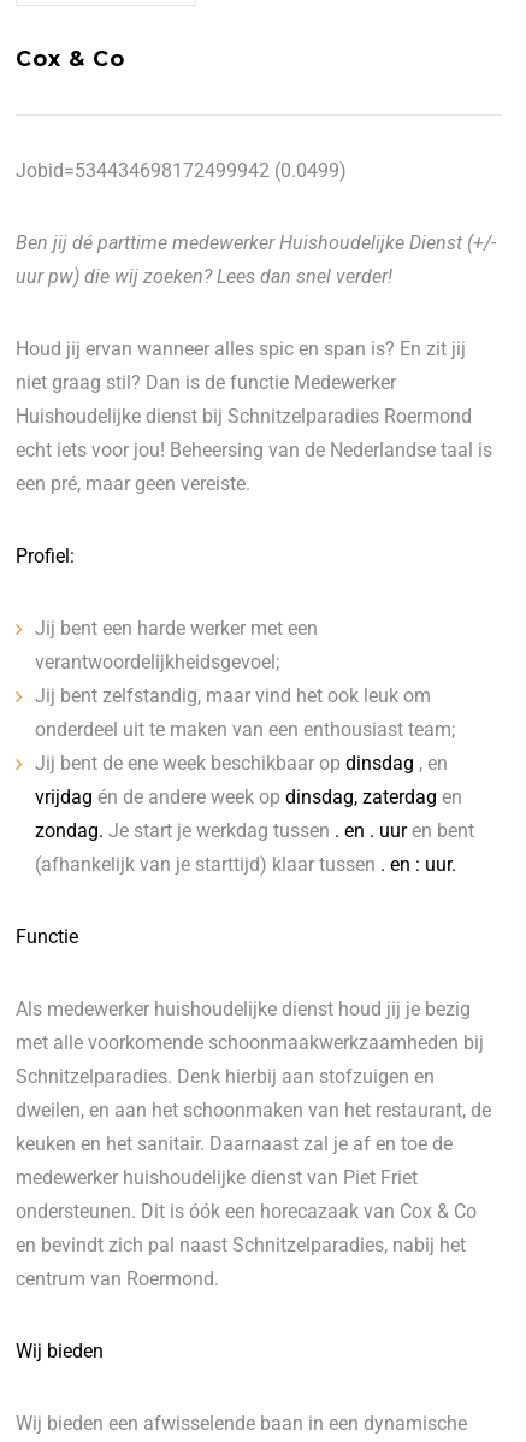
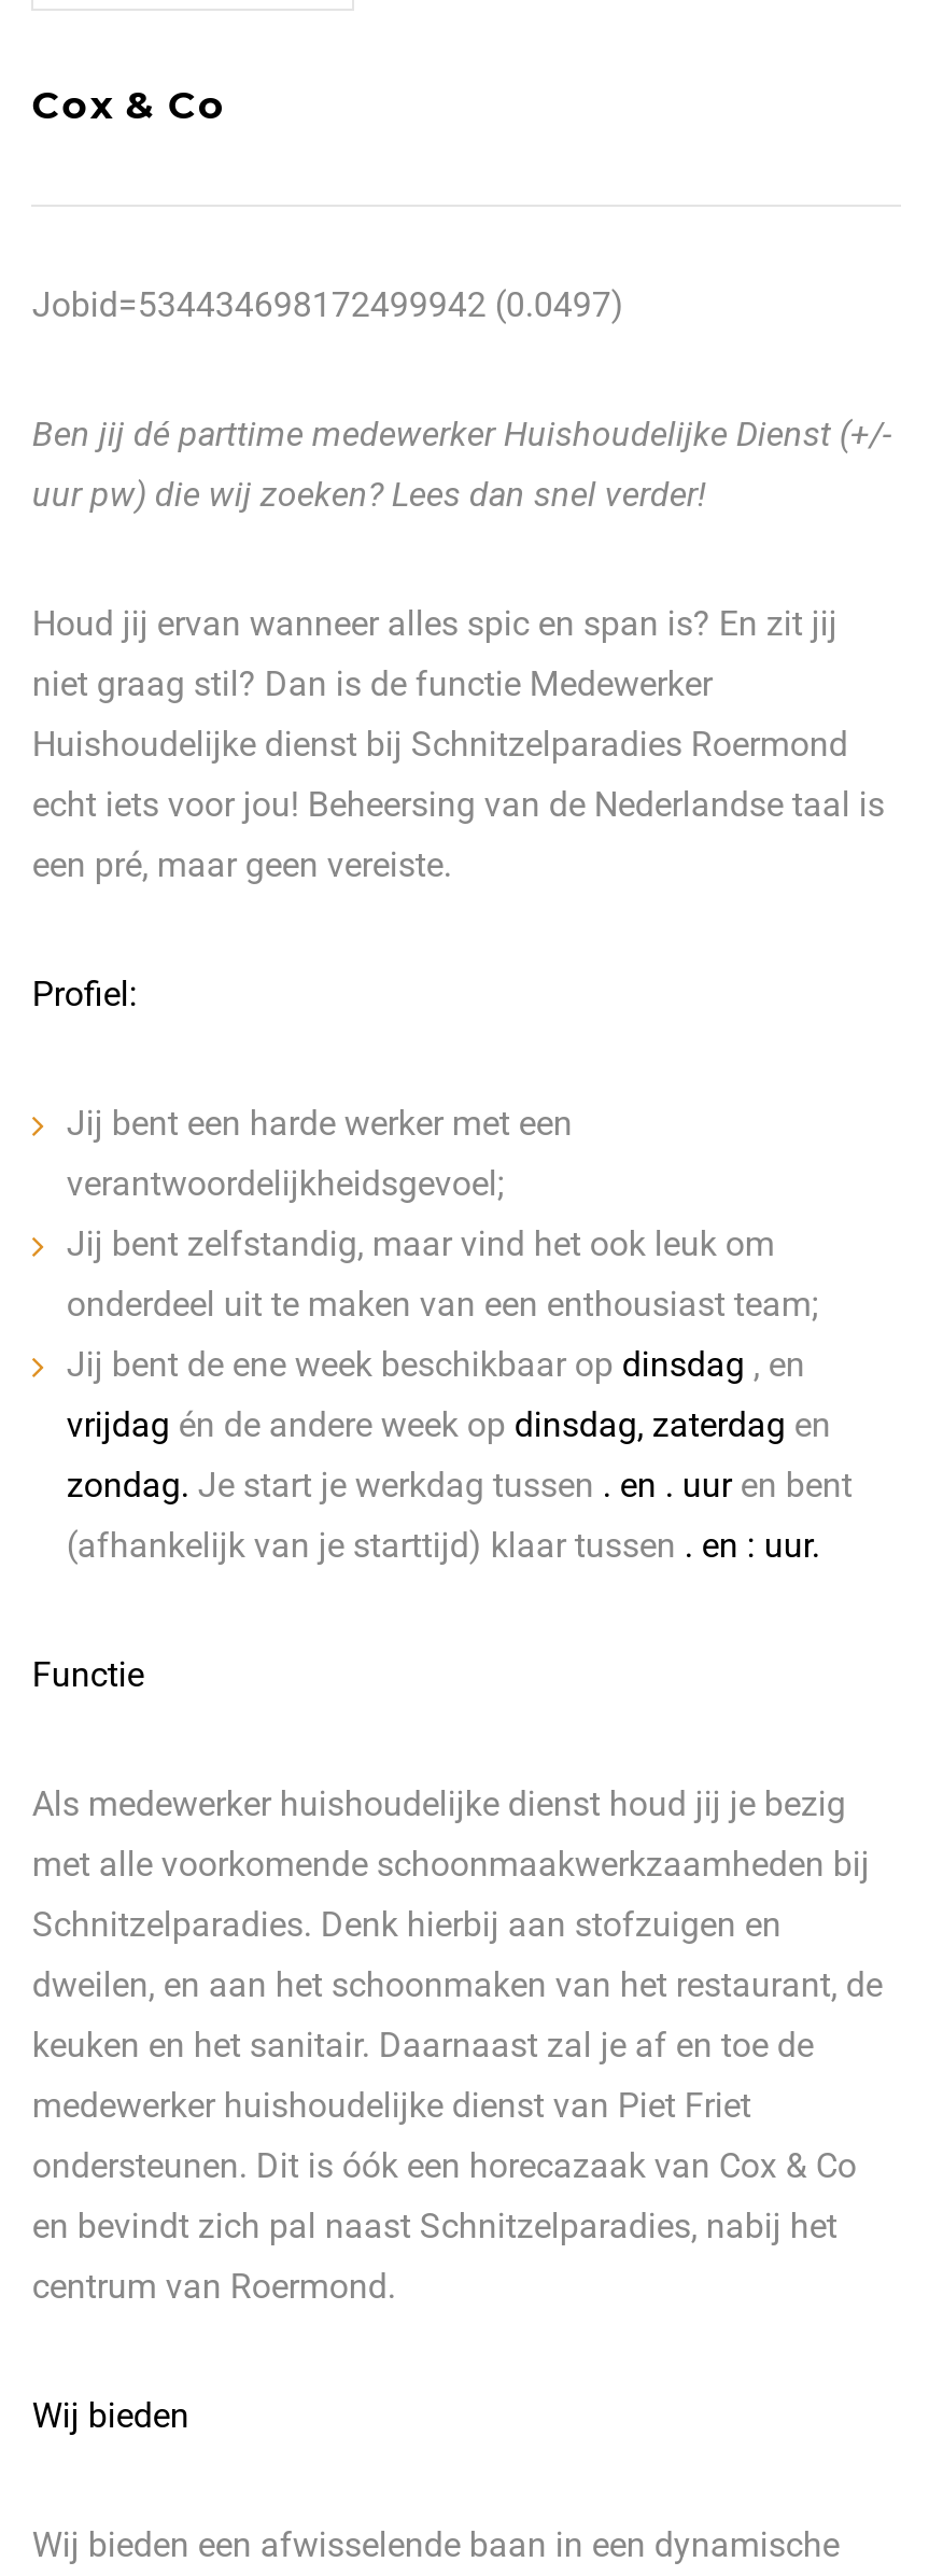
- Jobid=534434698172499942 (0.0499)
+ Jobid=534434698172499942 (0.0497)
